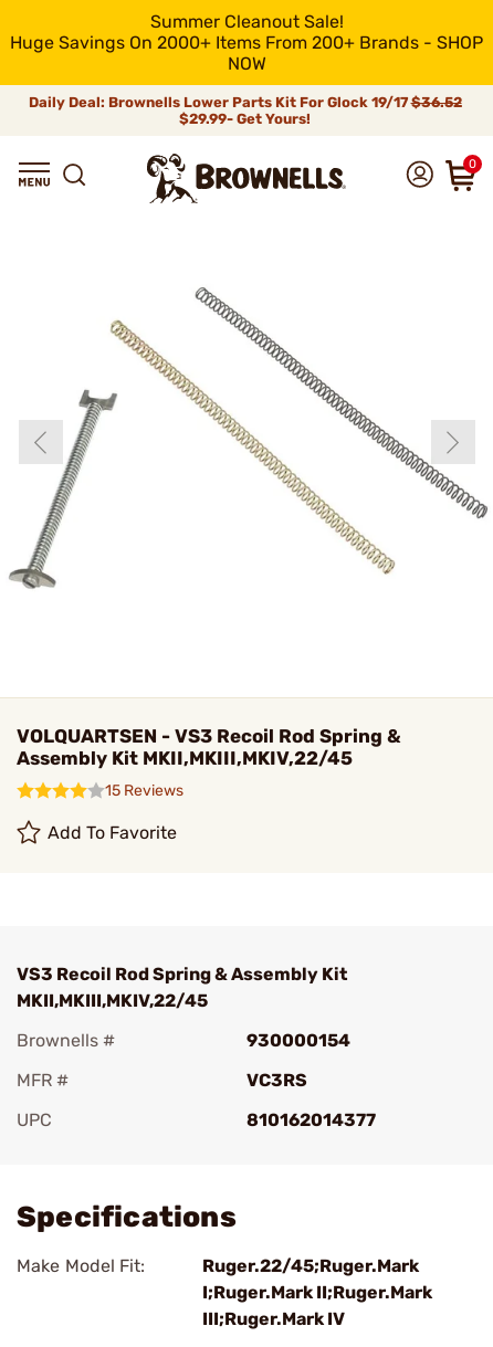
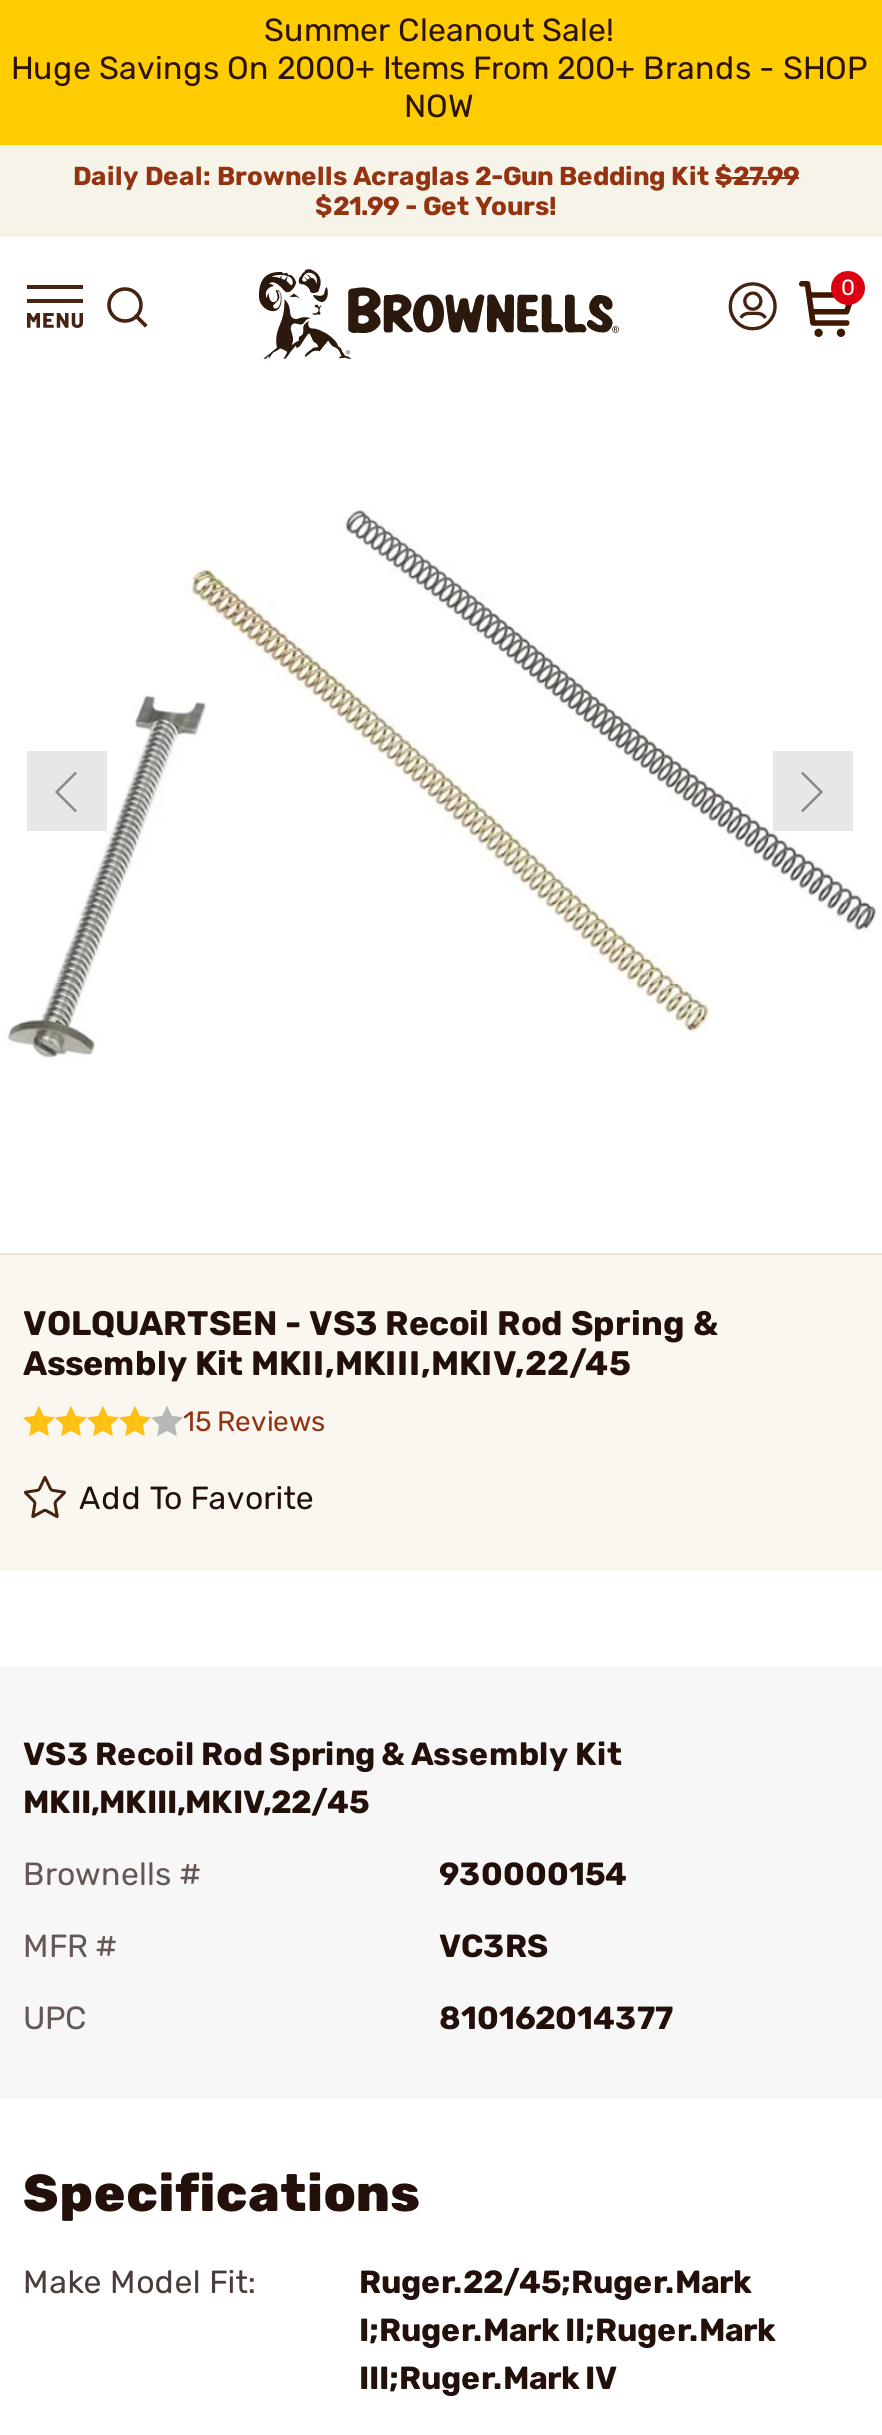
- Daily Deal: Brownells Lower Parts Kit For Glock 19/17 $36.52
- $29.99- Get Yours!
+ Daily Deal: Brownells Acraglas 2-Gun Bedding Kit $27.99
+ $21.99 - Get Yours!
